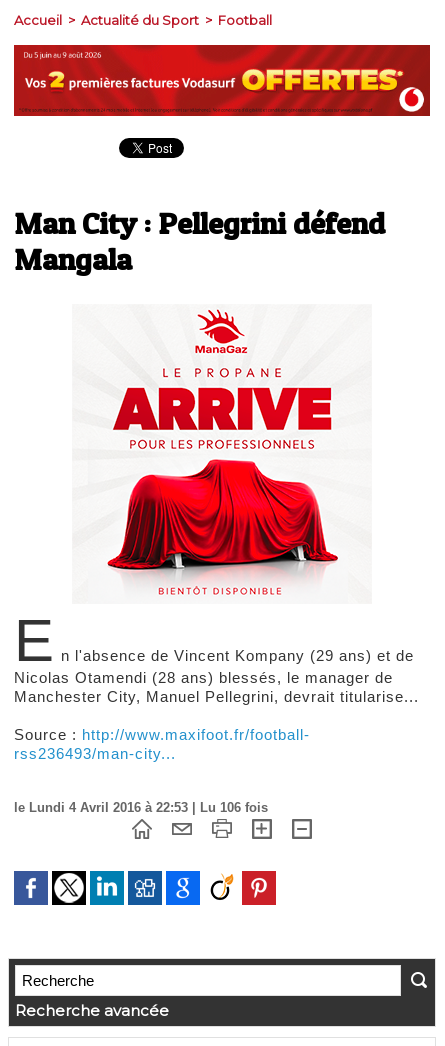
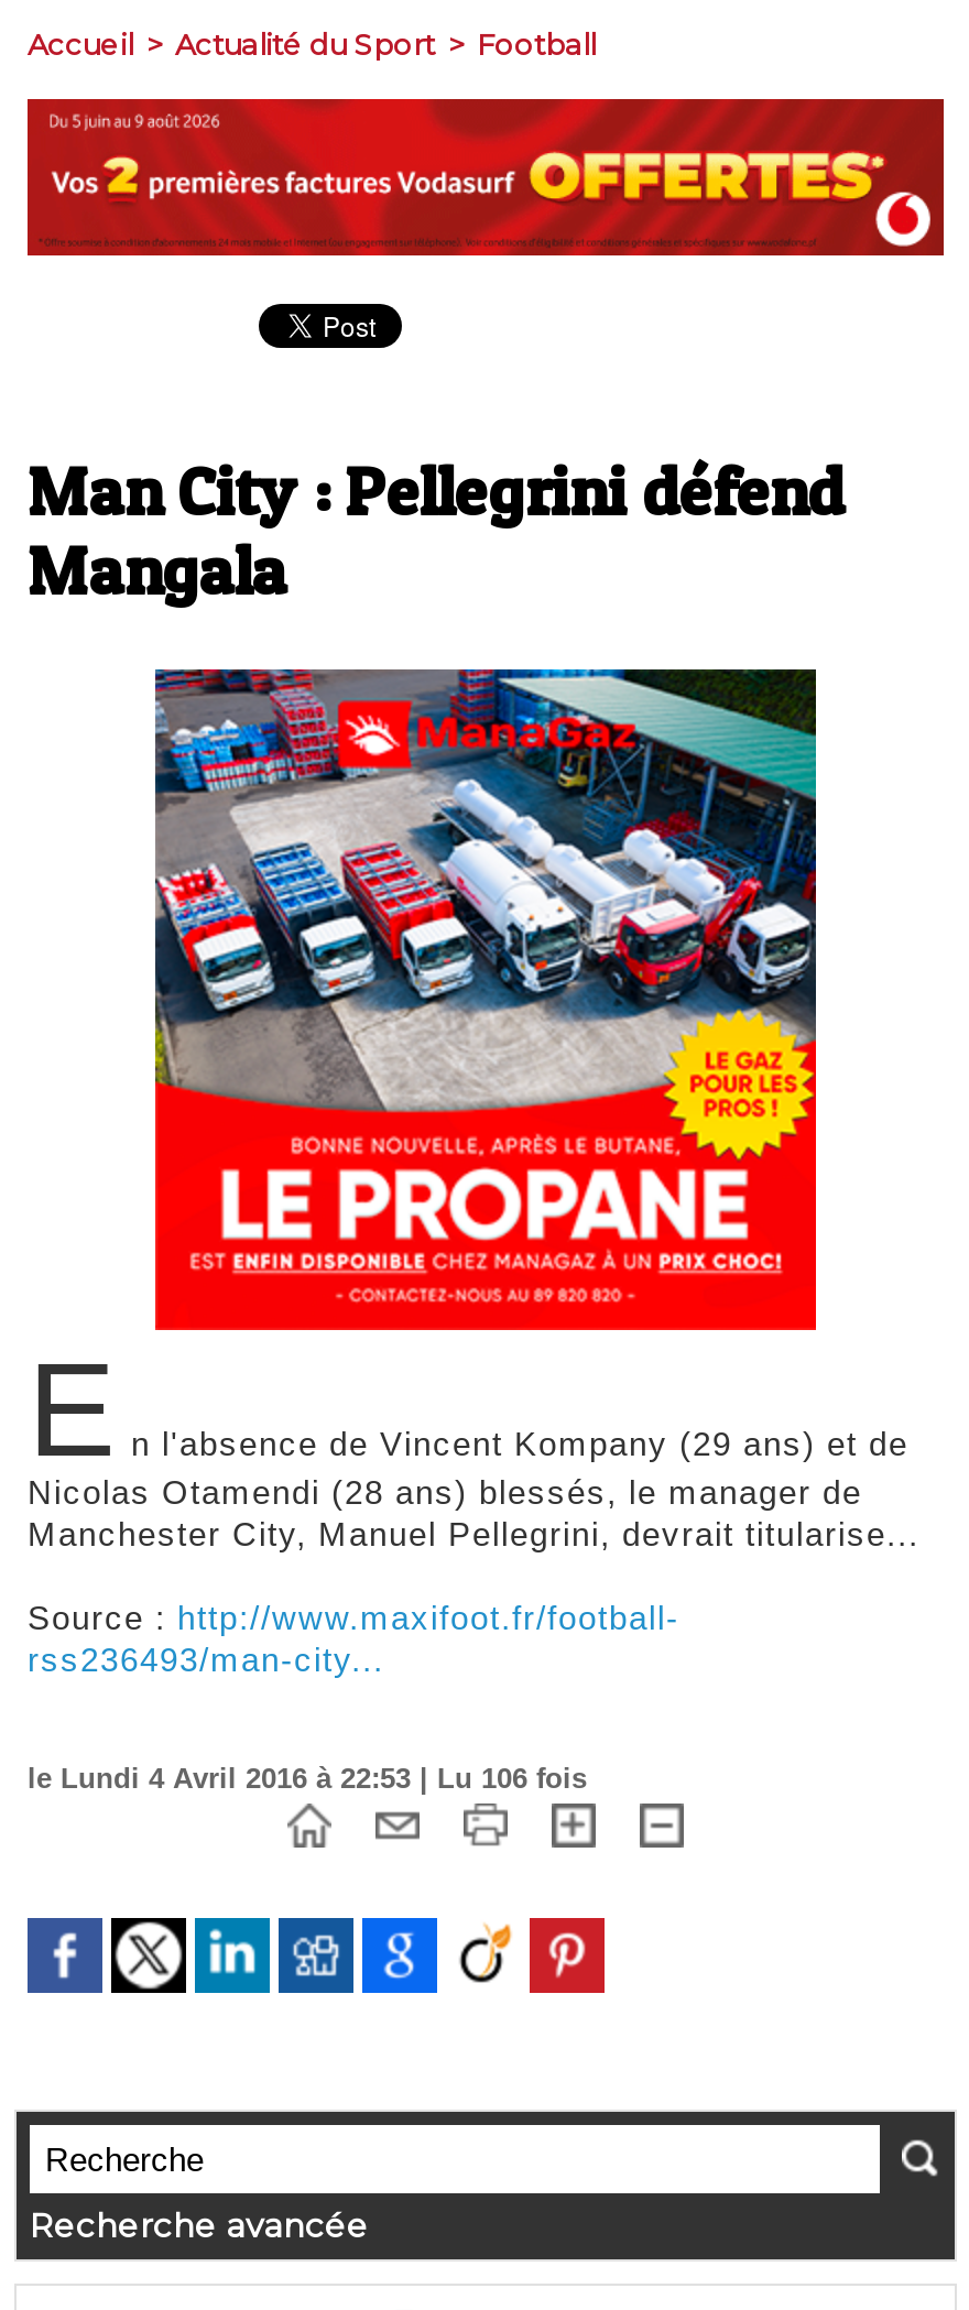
- [image]
+ [image]
